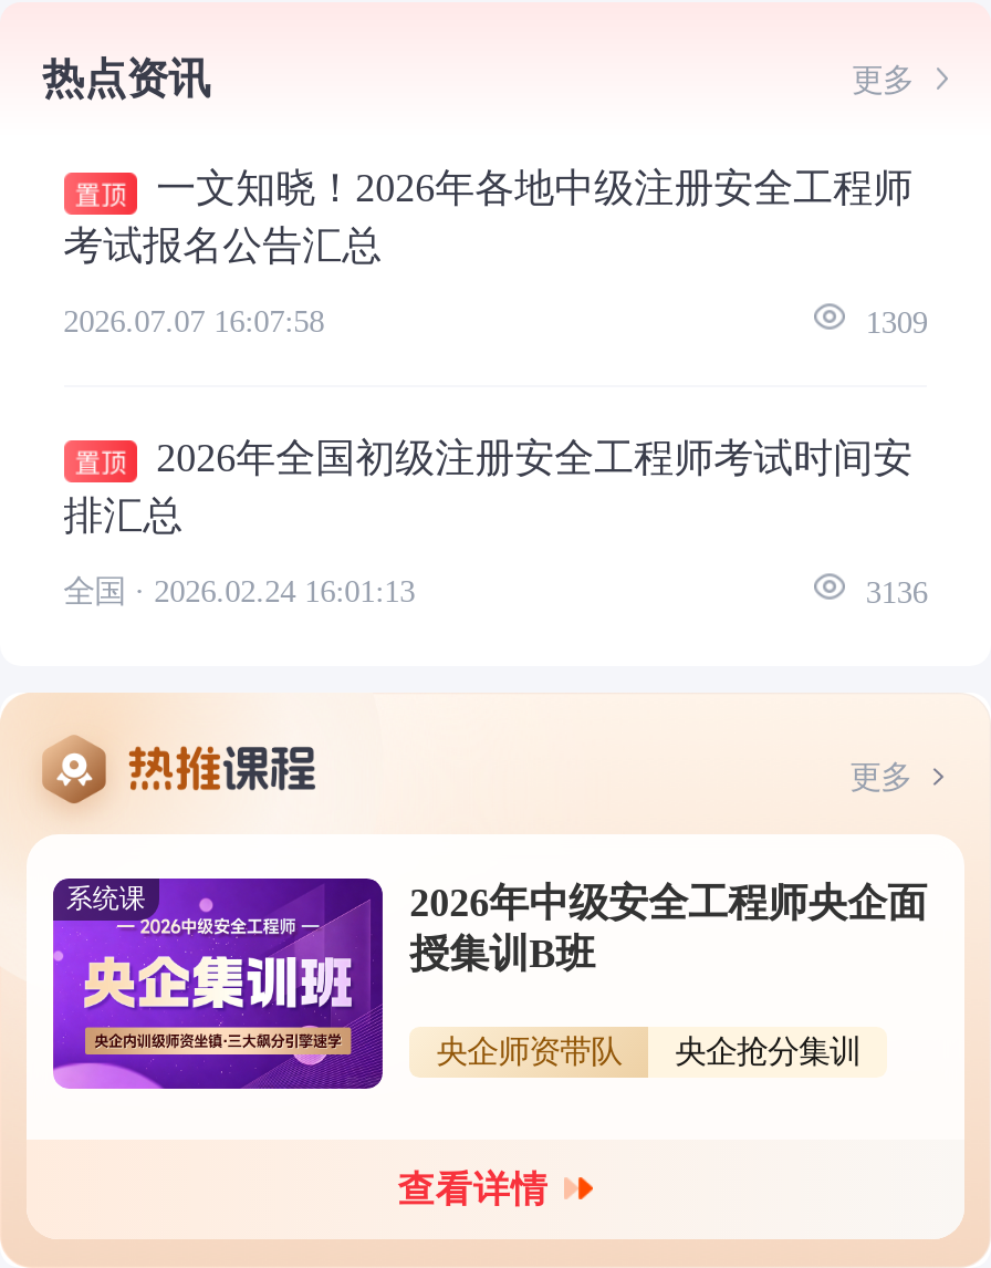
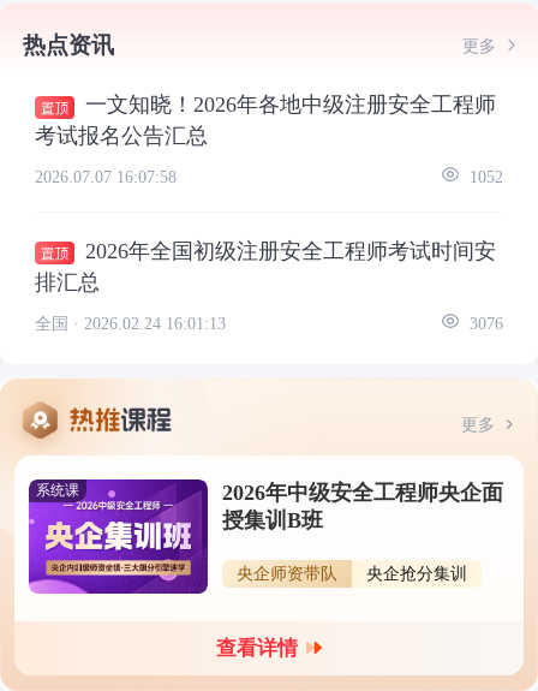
- 1309
+ 1052

- 3136
+ 3076
